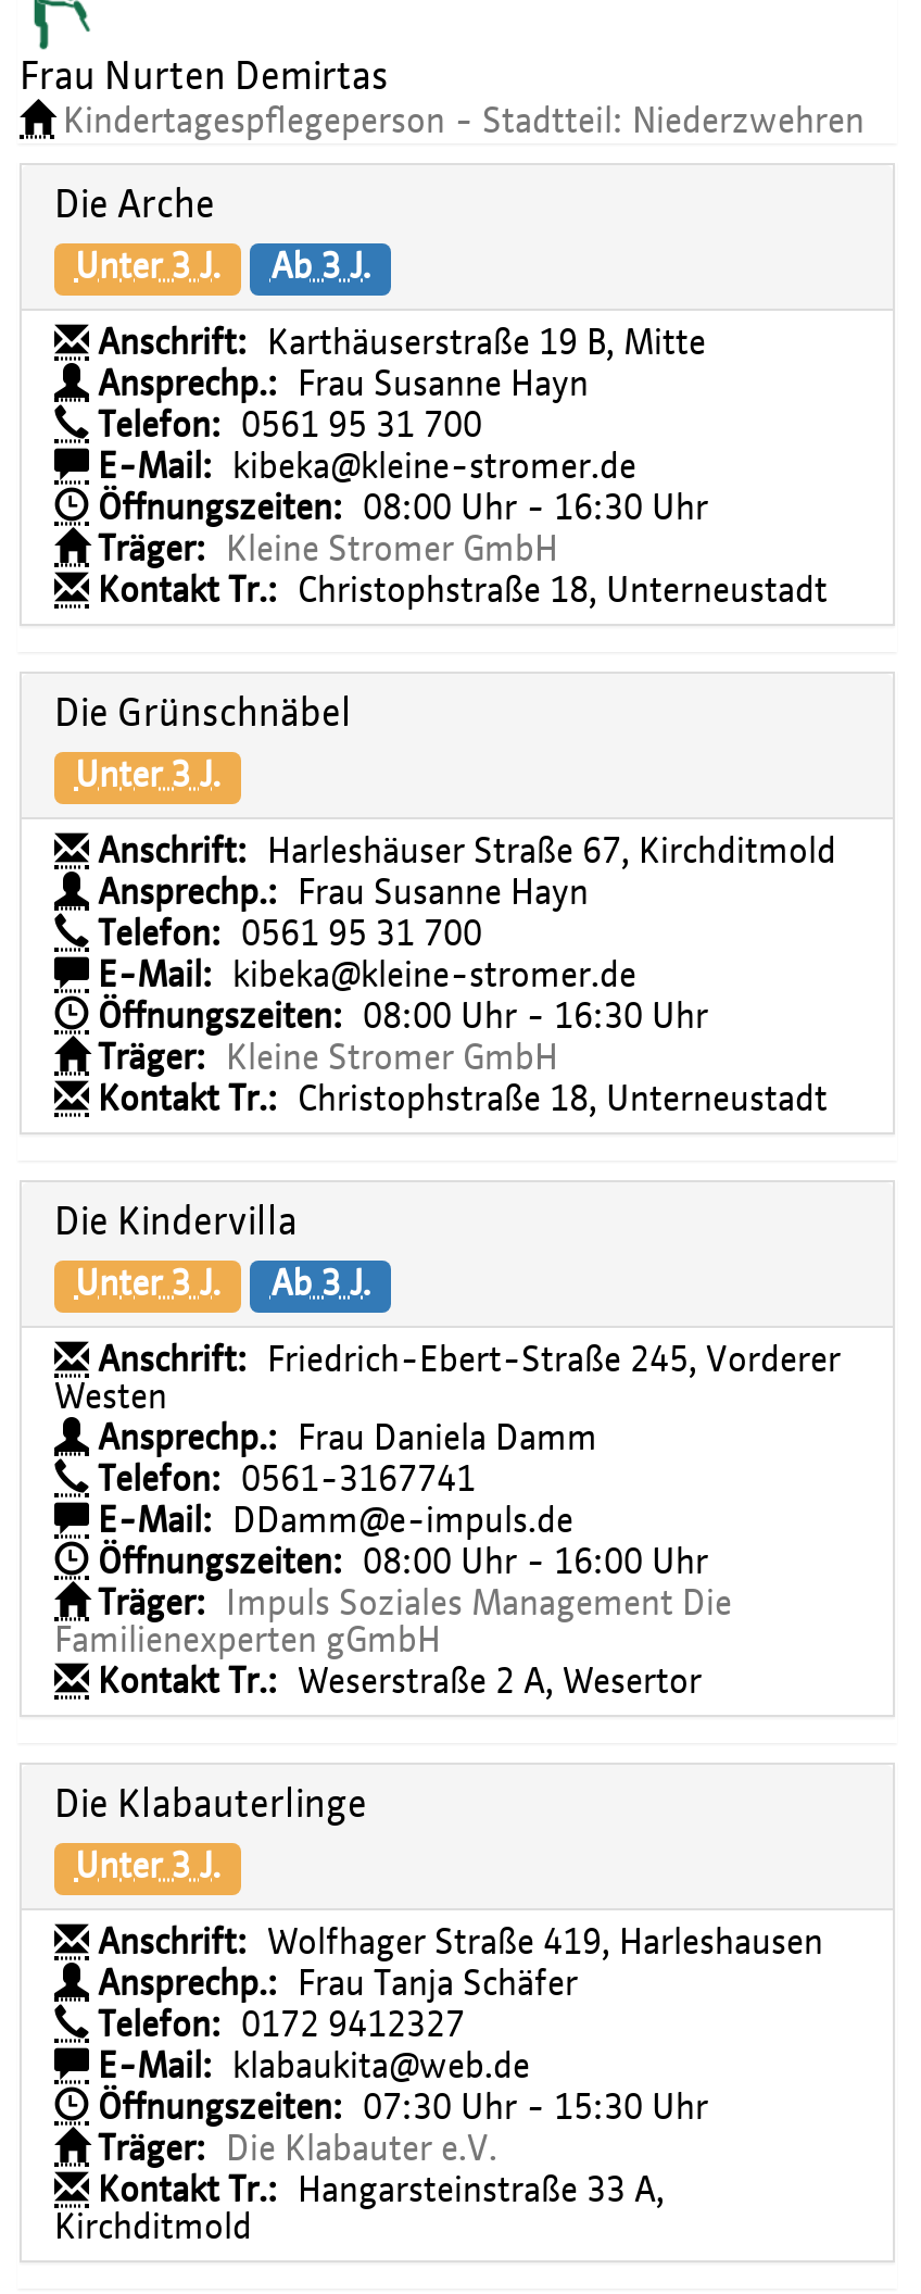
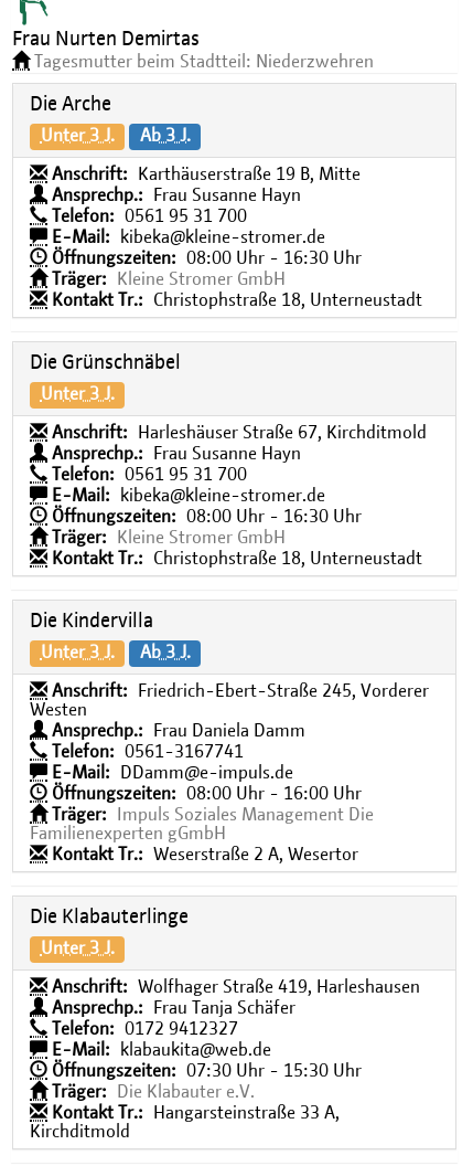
- Kindertagespflegeperson - Stadtteil: Niederzwehren
+ Tagesmutter beim Stadtteil: Niederzwehren
